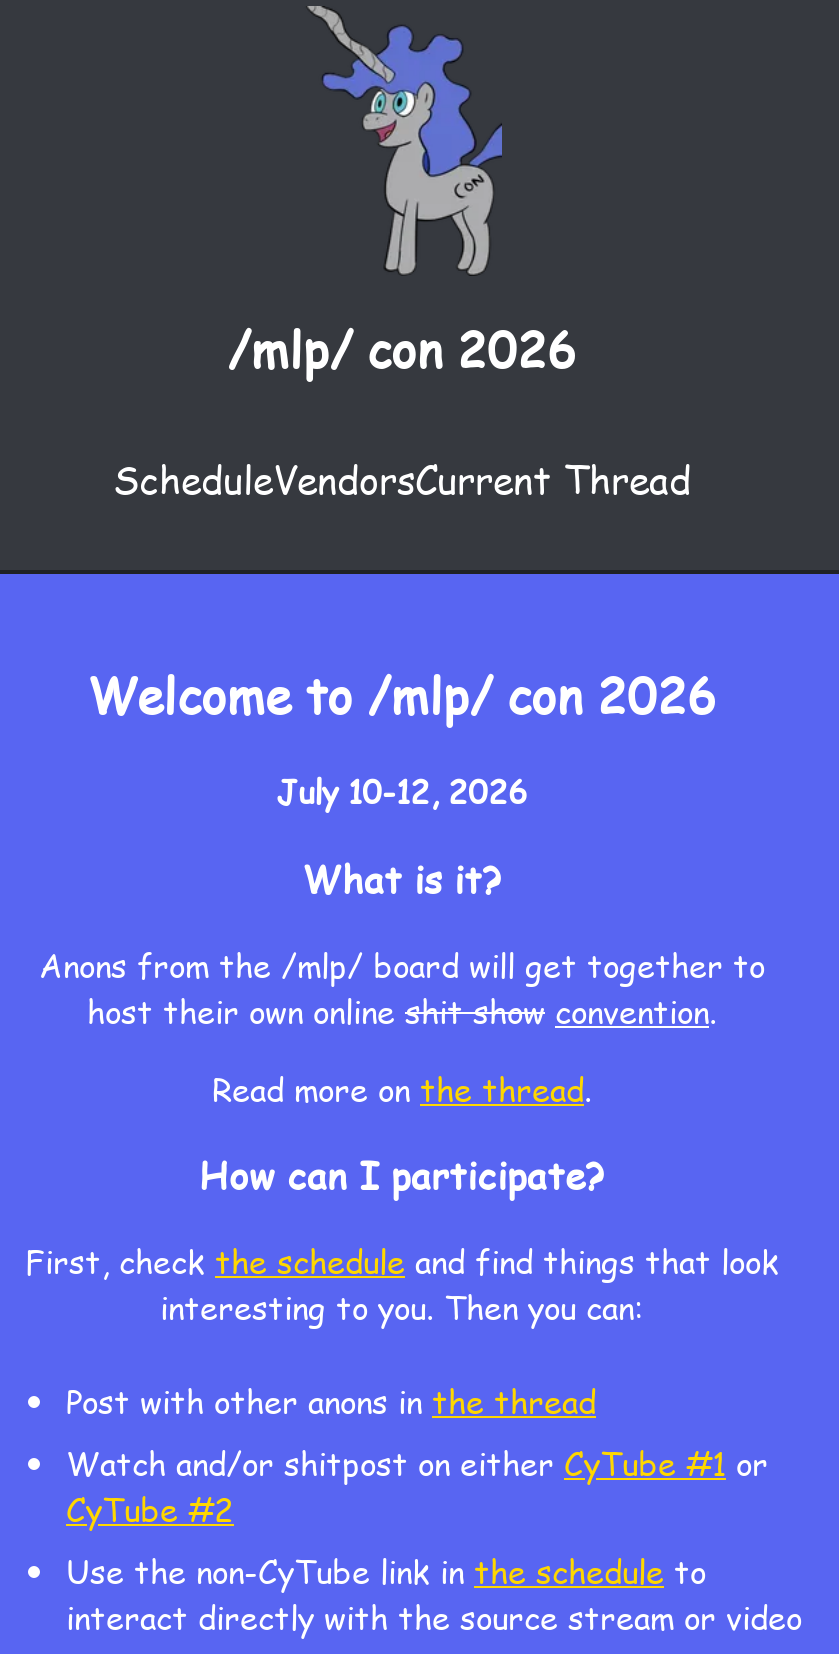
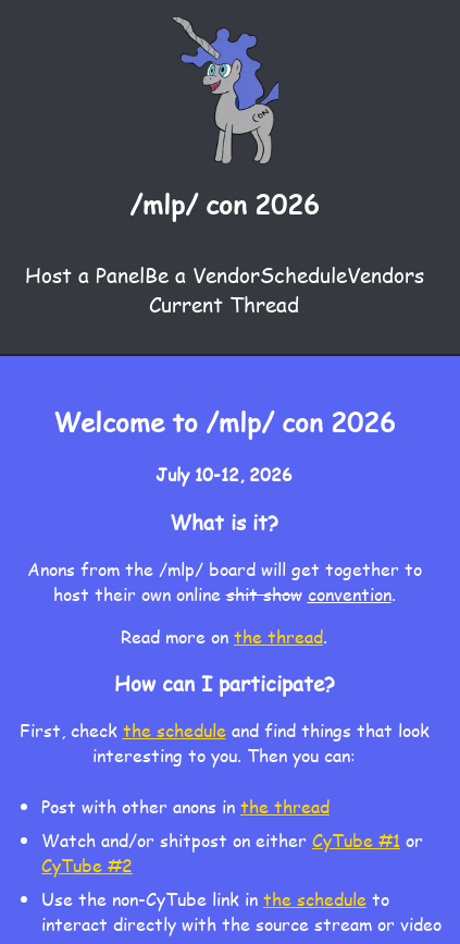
- ScheduleVendorsCurrent Thread
+ Host a PanelBe a VendorScheduleVendors
+ Current Thread
